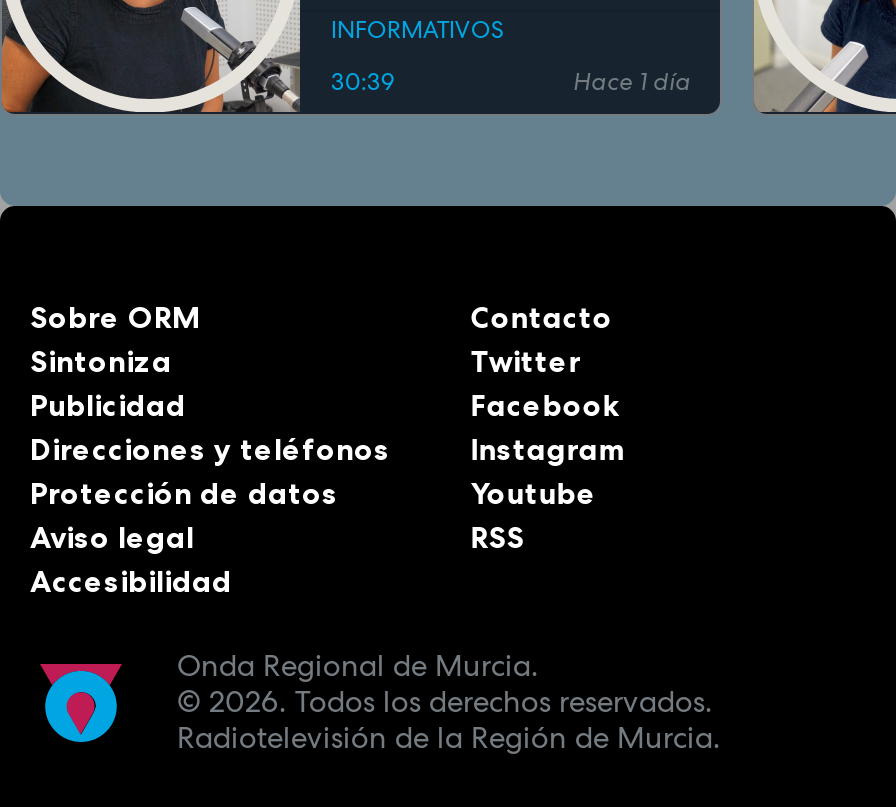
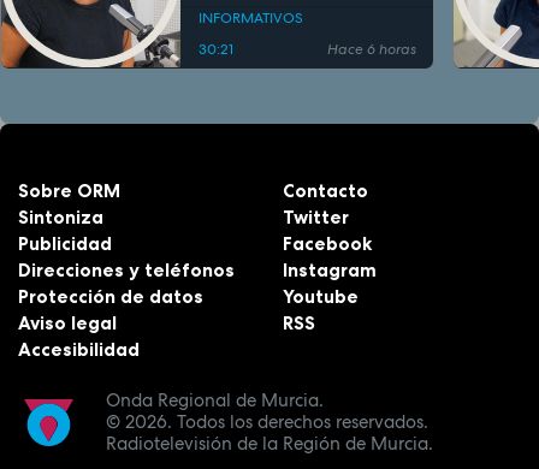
- 30:39
+ 30:21

- Hace 1 día
+ Hace 6 horas
